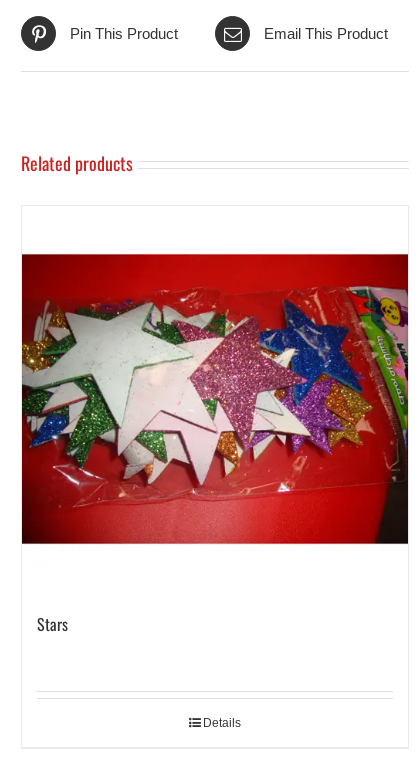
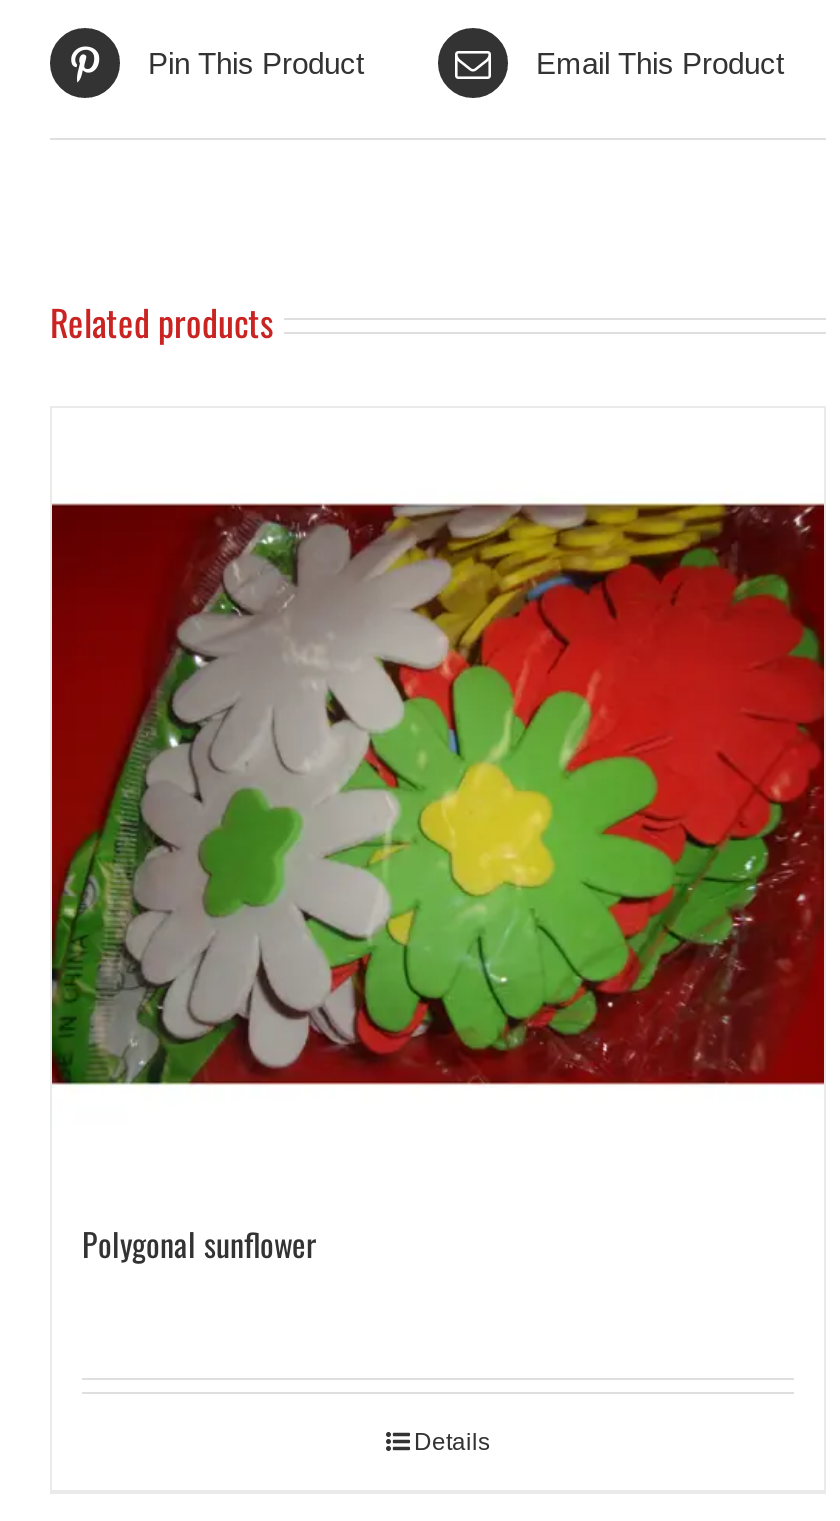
- [image]
+ [image]

- Stars
+ Polygonal sunflower
